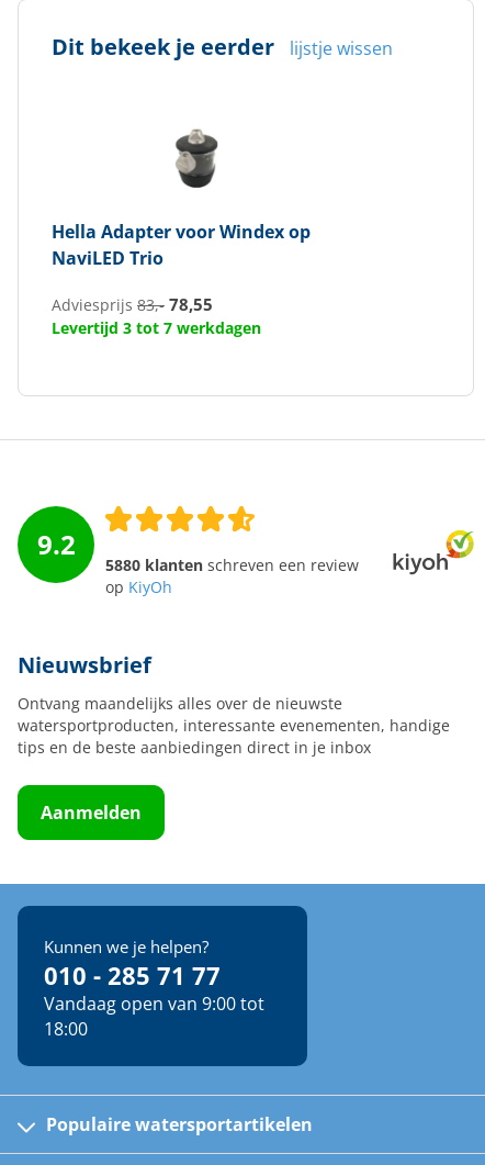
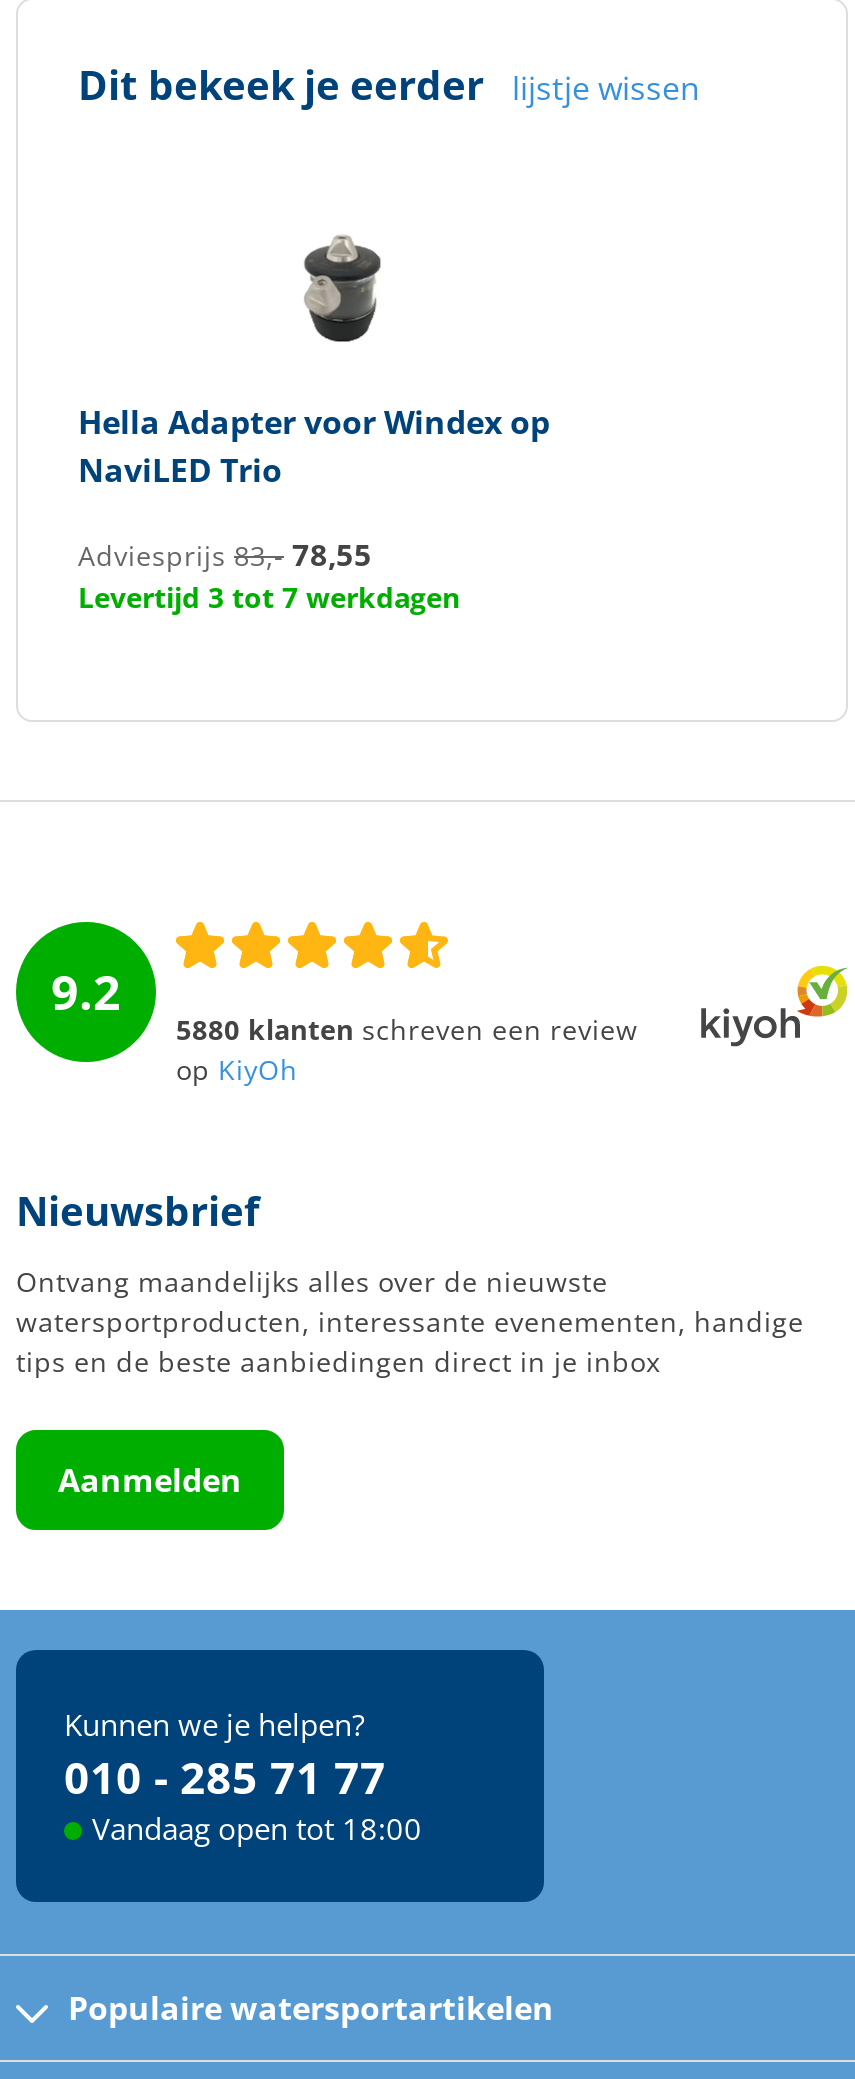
- Vandaag open van 9:00 tot
- 18:00
+ Vandaag open tot 18:00
